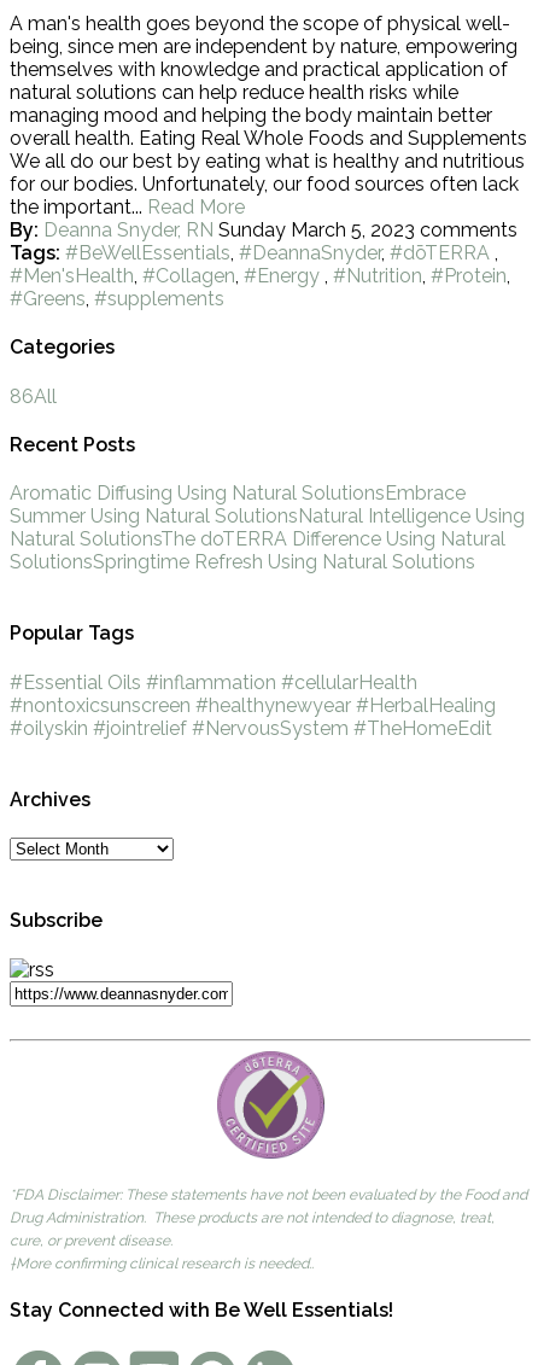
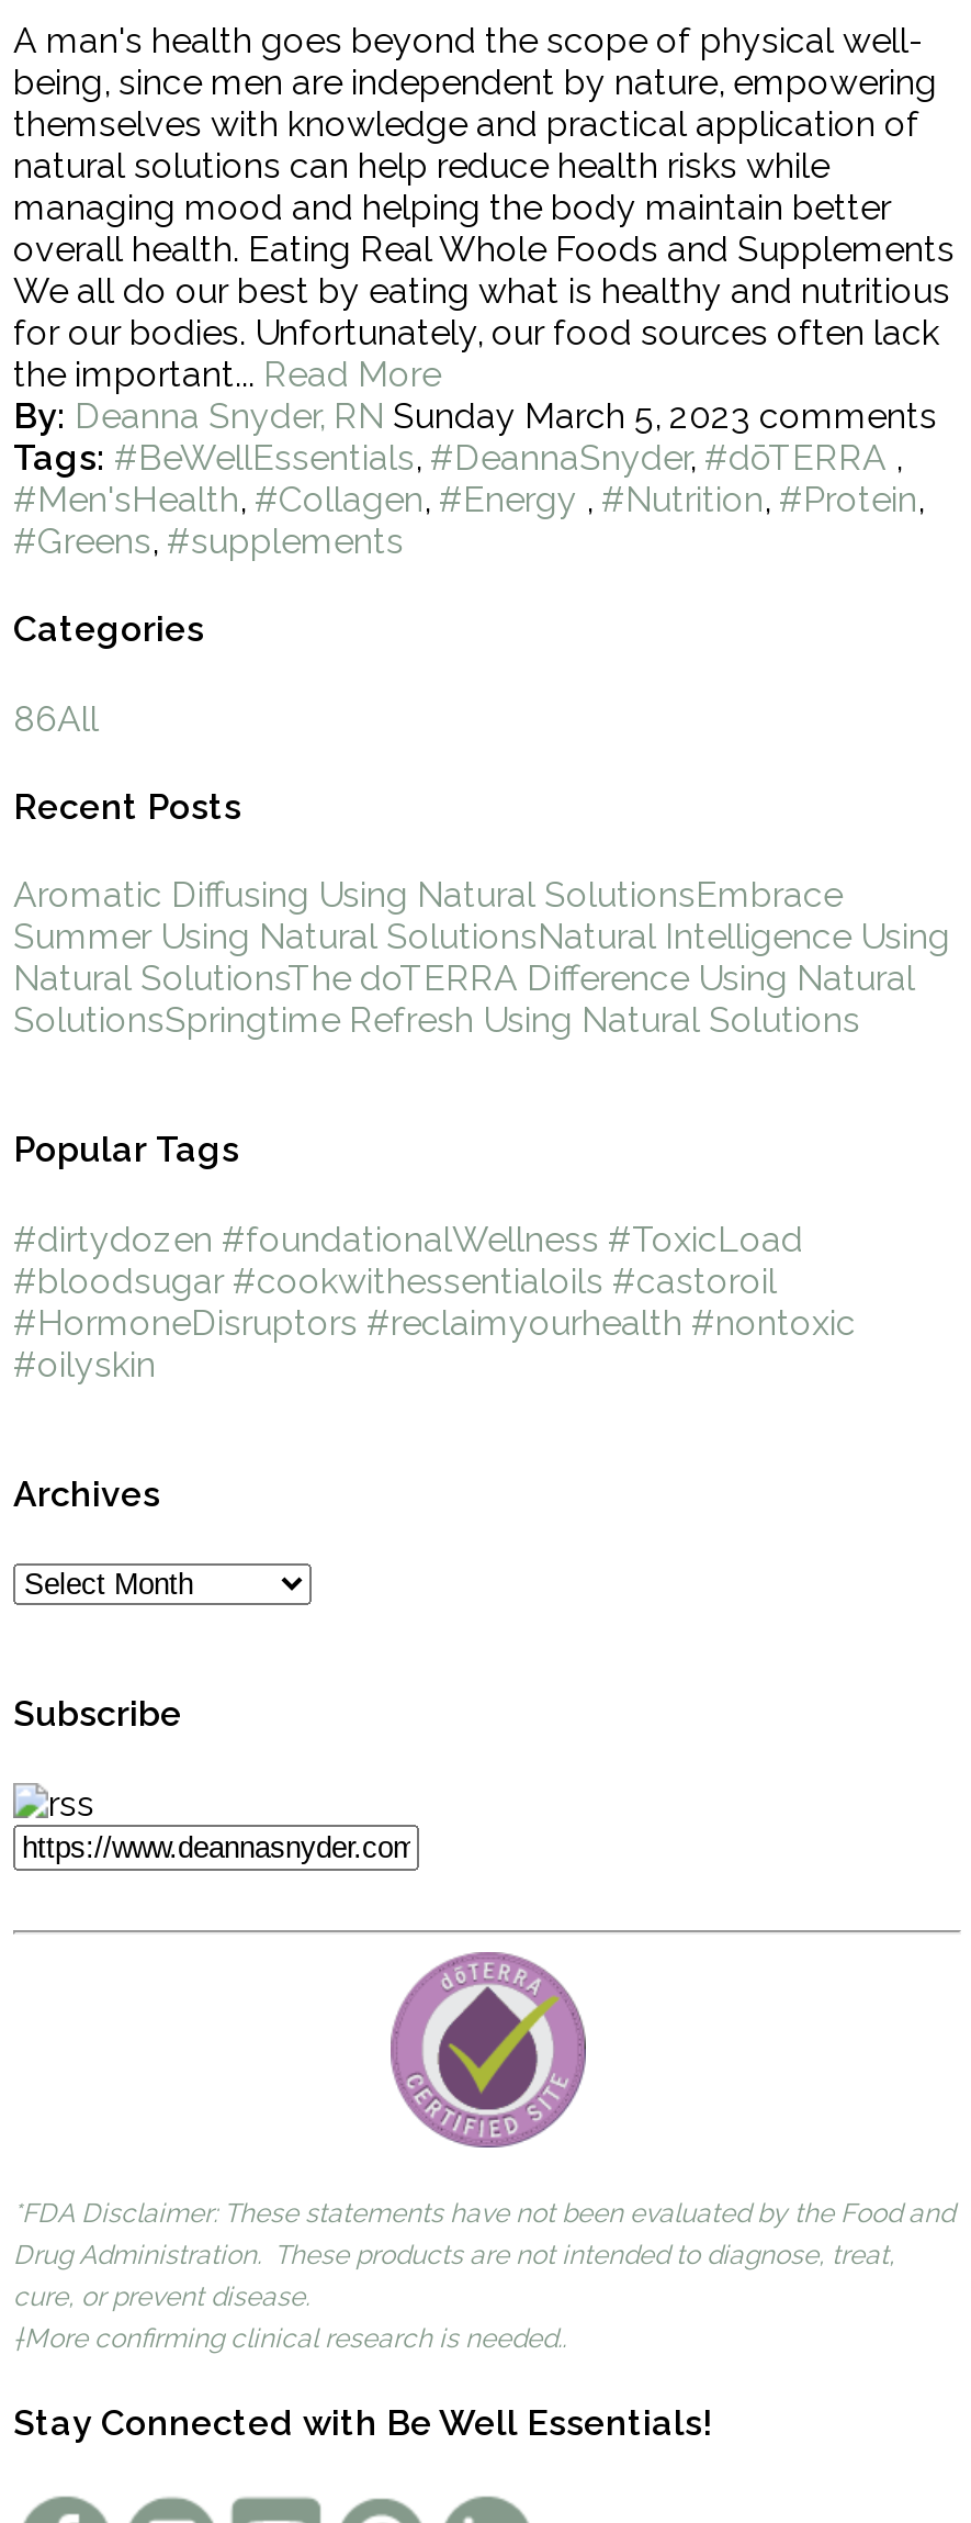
- #Essential Oils #inflammation #cellularHealth
- #nontoxicsunscreen #healthynewyear #HerbalHealing
- #oilyskin #jointrelief #NervousSystem #TheHomeEdit
+ #dirtydozen #foundationalWellness #ToxicLoad
+ #bloodsugar #cookwithessentialoils #castoroil
+ #HormoneDisruptors #reclaimyourhealth #nontoxic
+ #oilyskin
